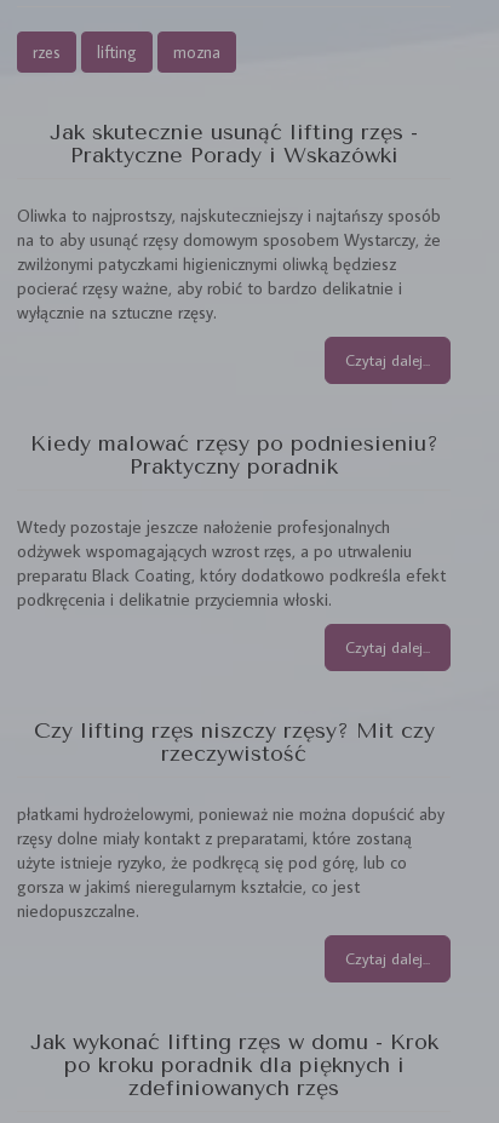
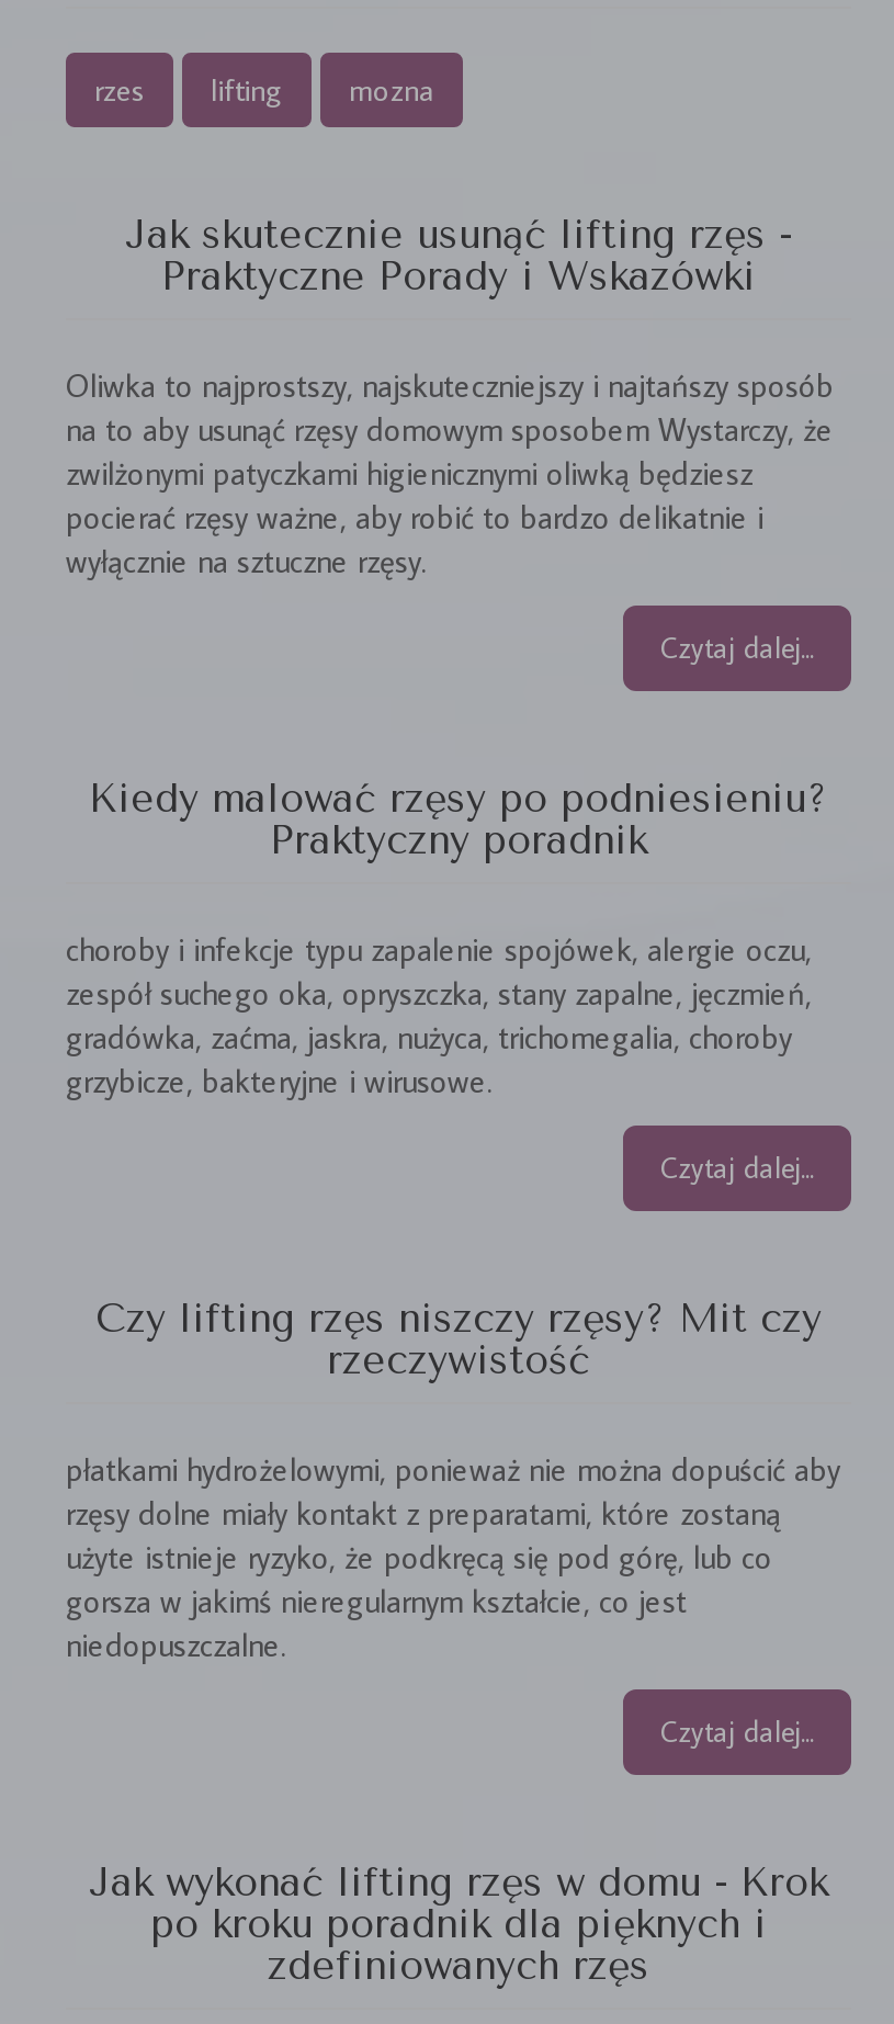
- Wtedy pozostaje jeszcze nałożenie profesjonalnych
- odżywek wspomagających wzrost rzęs, a po utrwaleniu
- preparatu Black Coating, który dodatkowo podkreśla efekt
- podkręcenia i delikatnie przyciemnia włoski.
+ choroby i infekcje typu zapalenie spojówek, alergie oczu,
+ zespół suchego oka, opryszczka, stany zapalne, jęczmień,
+ gradówka, zaćma, jaskra, nużyca, trichomegalia, choroby
+ grzybicze, bakteryjne i wirusowe.
